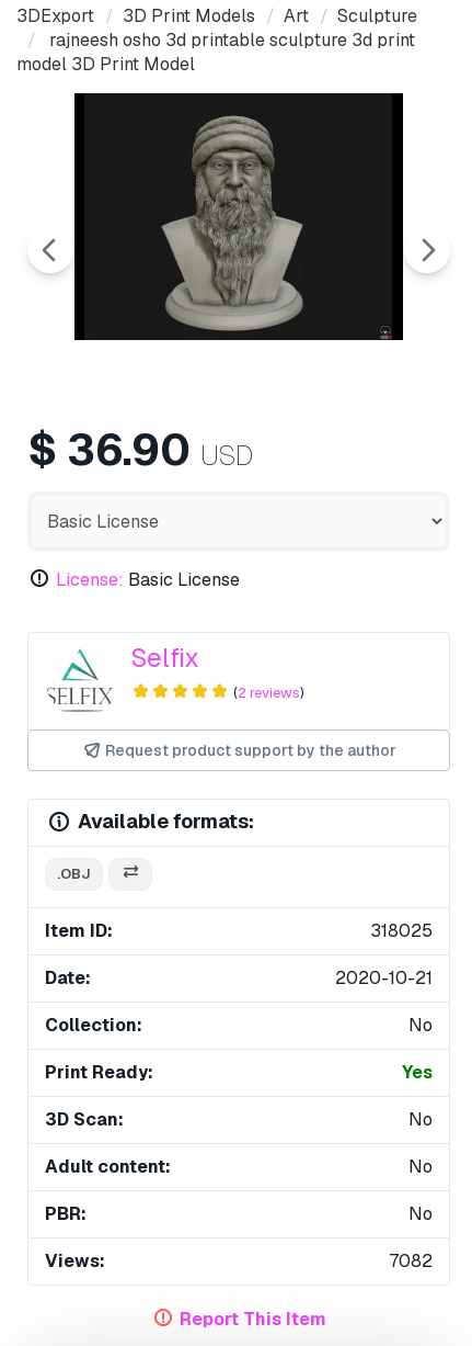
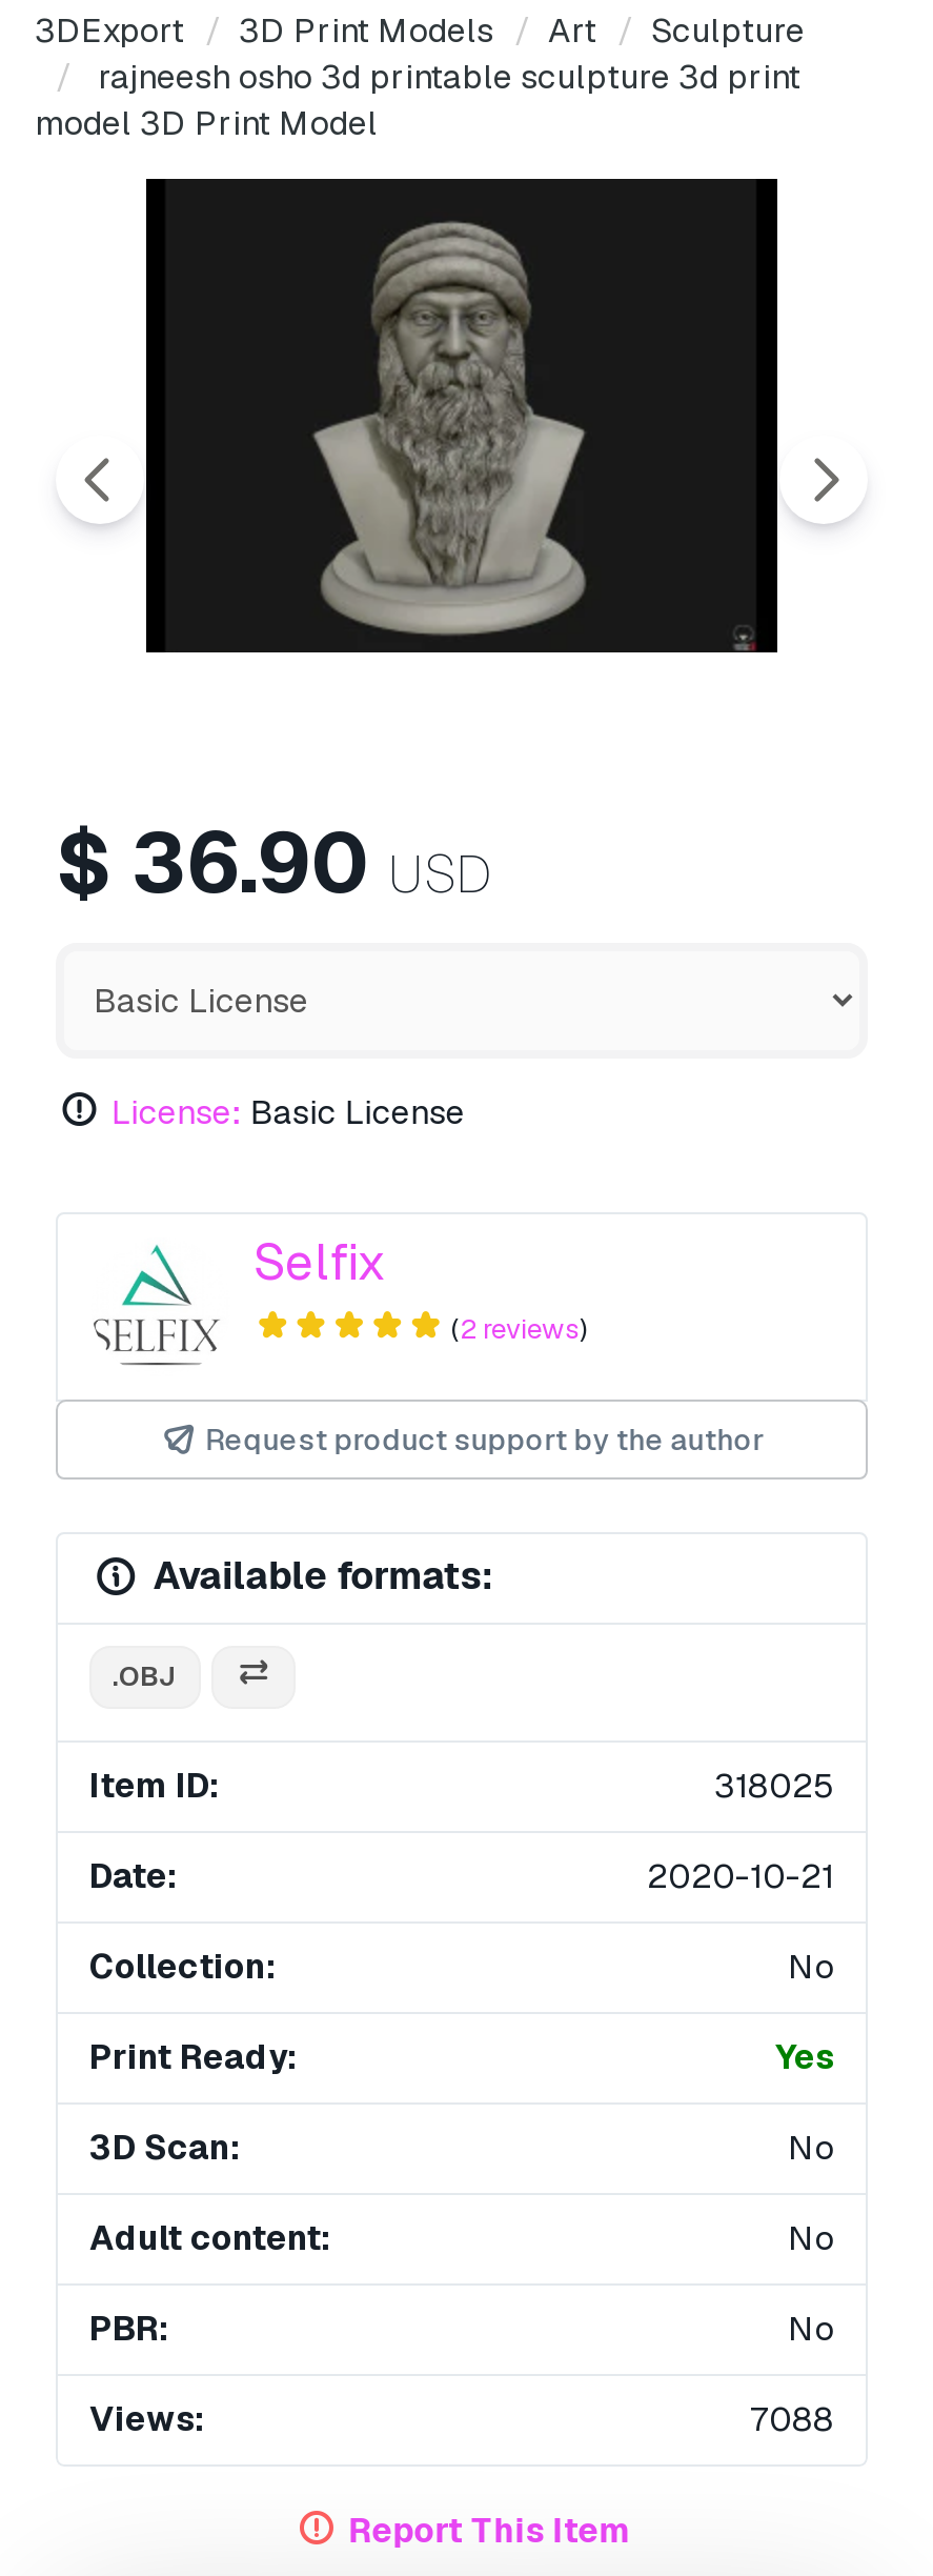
- 7082
+ 7088
